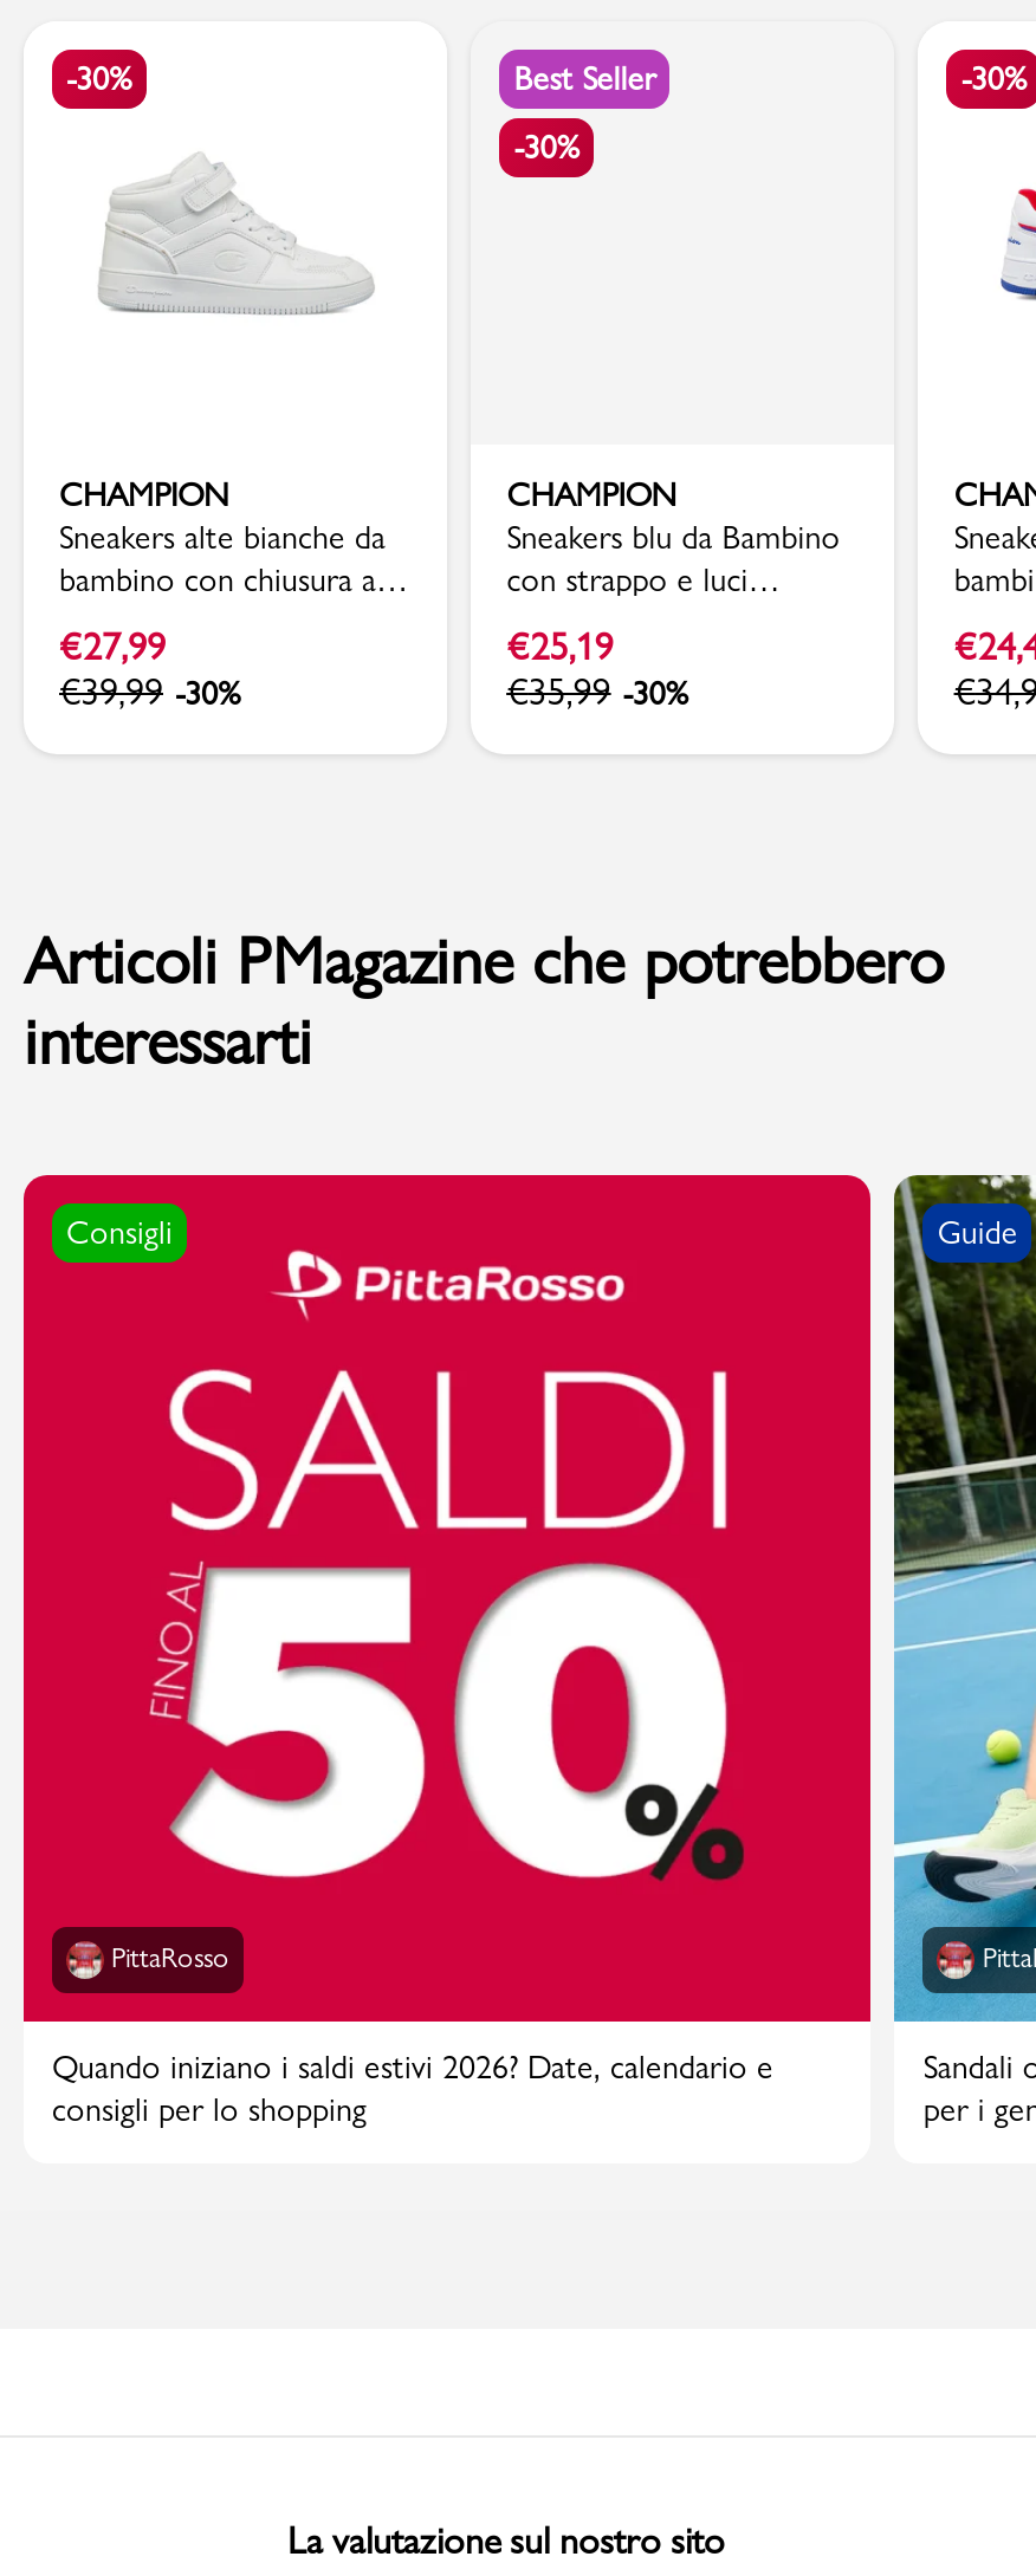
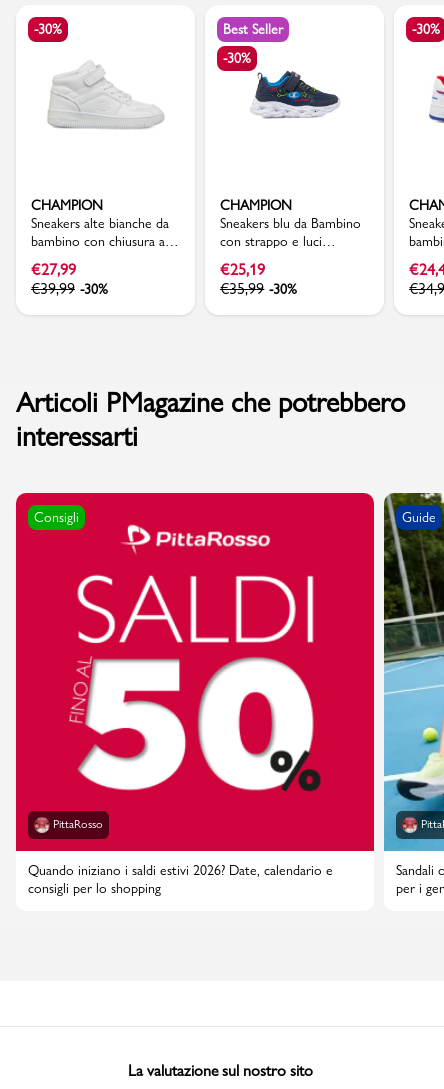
+ [image]
